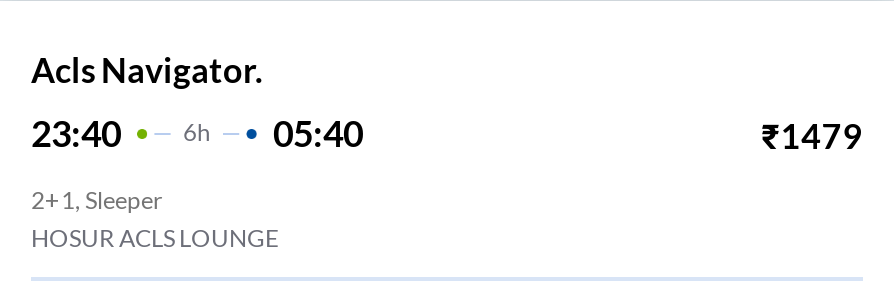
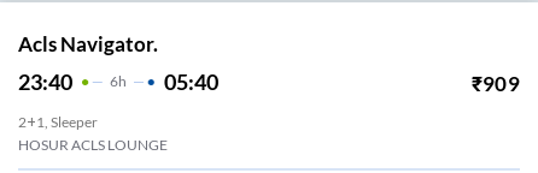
- ₹1479
+ ₹909
